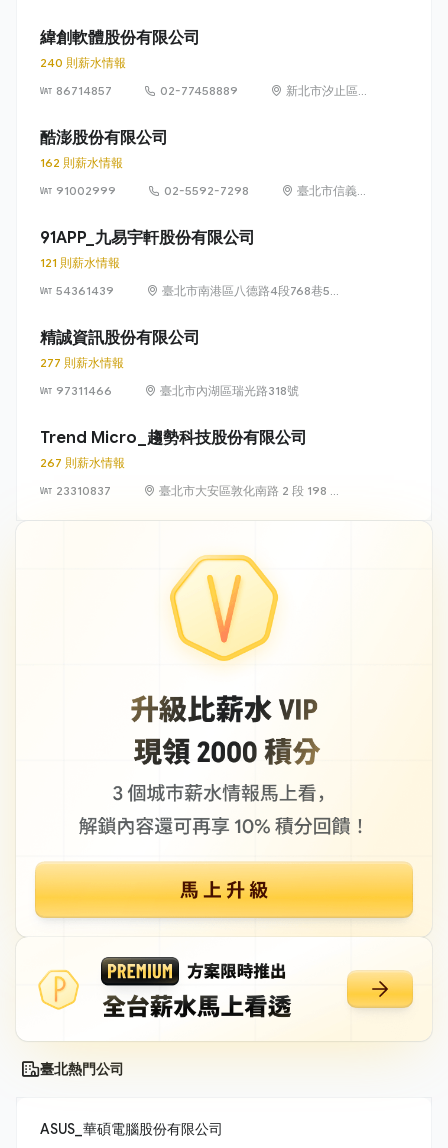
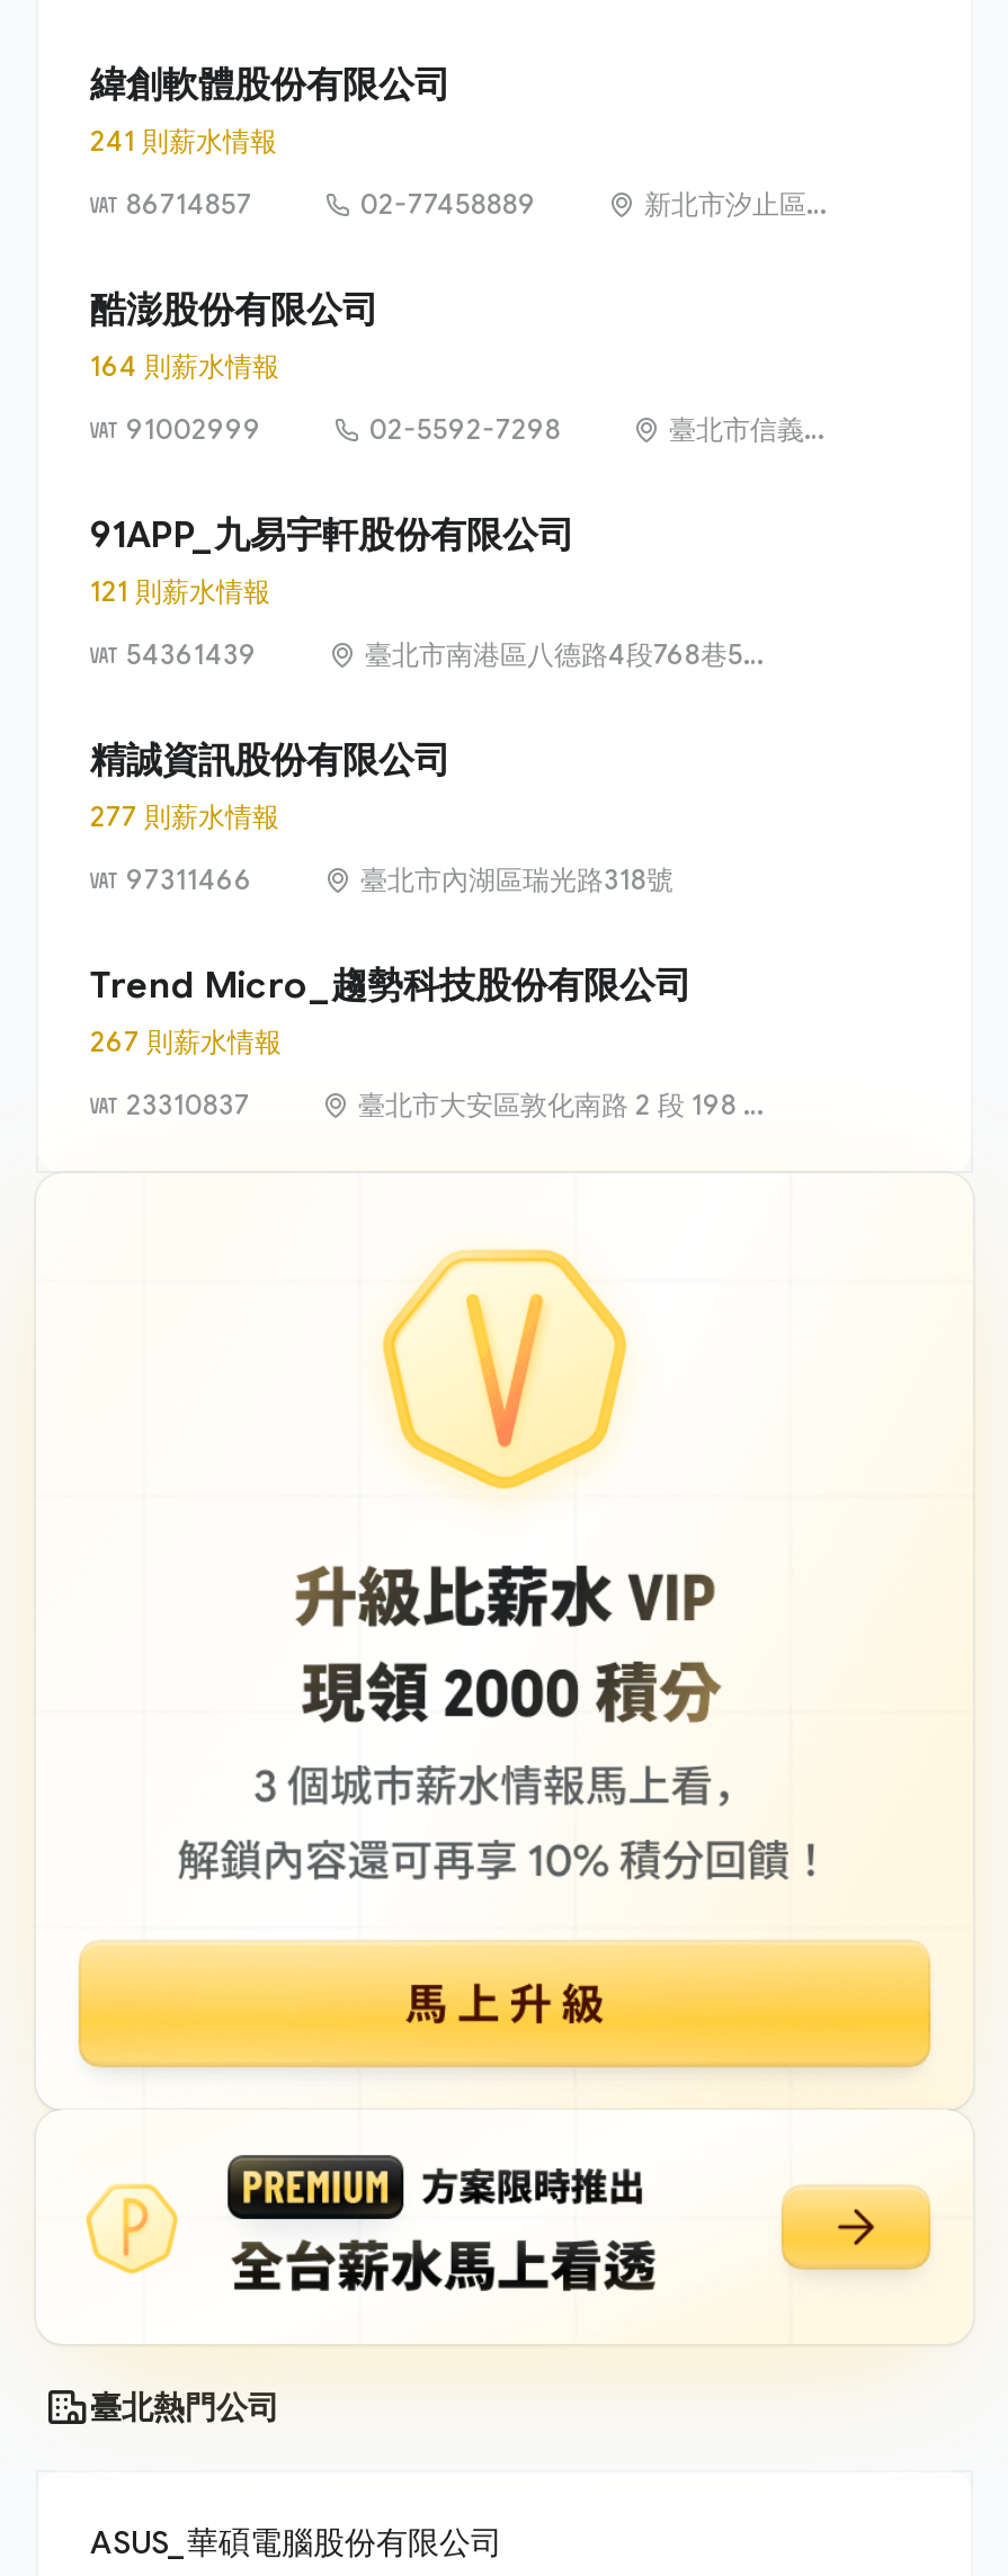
- 240 則薪水情報
+ 241 則薪水情報

- 162 則薪水情報
+ 164 則薪水情報
